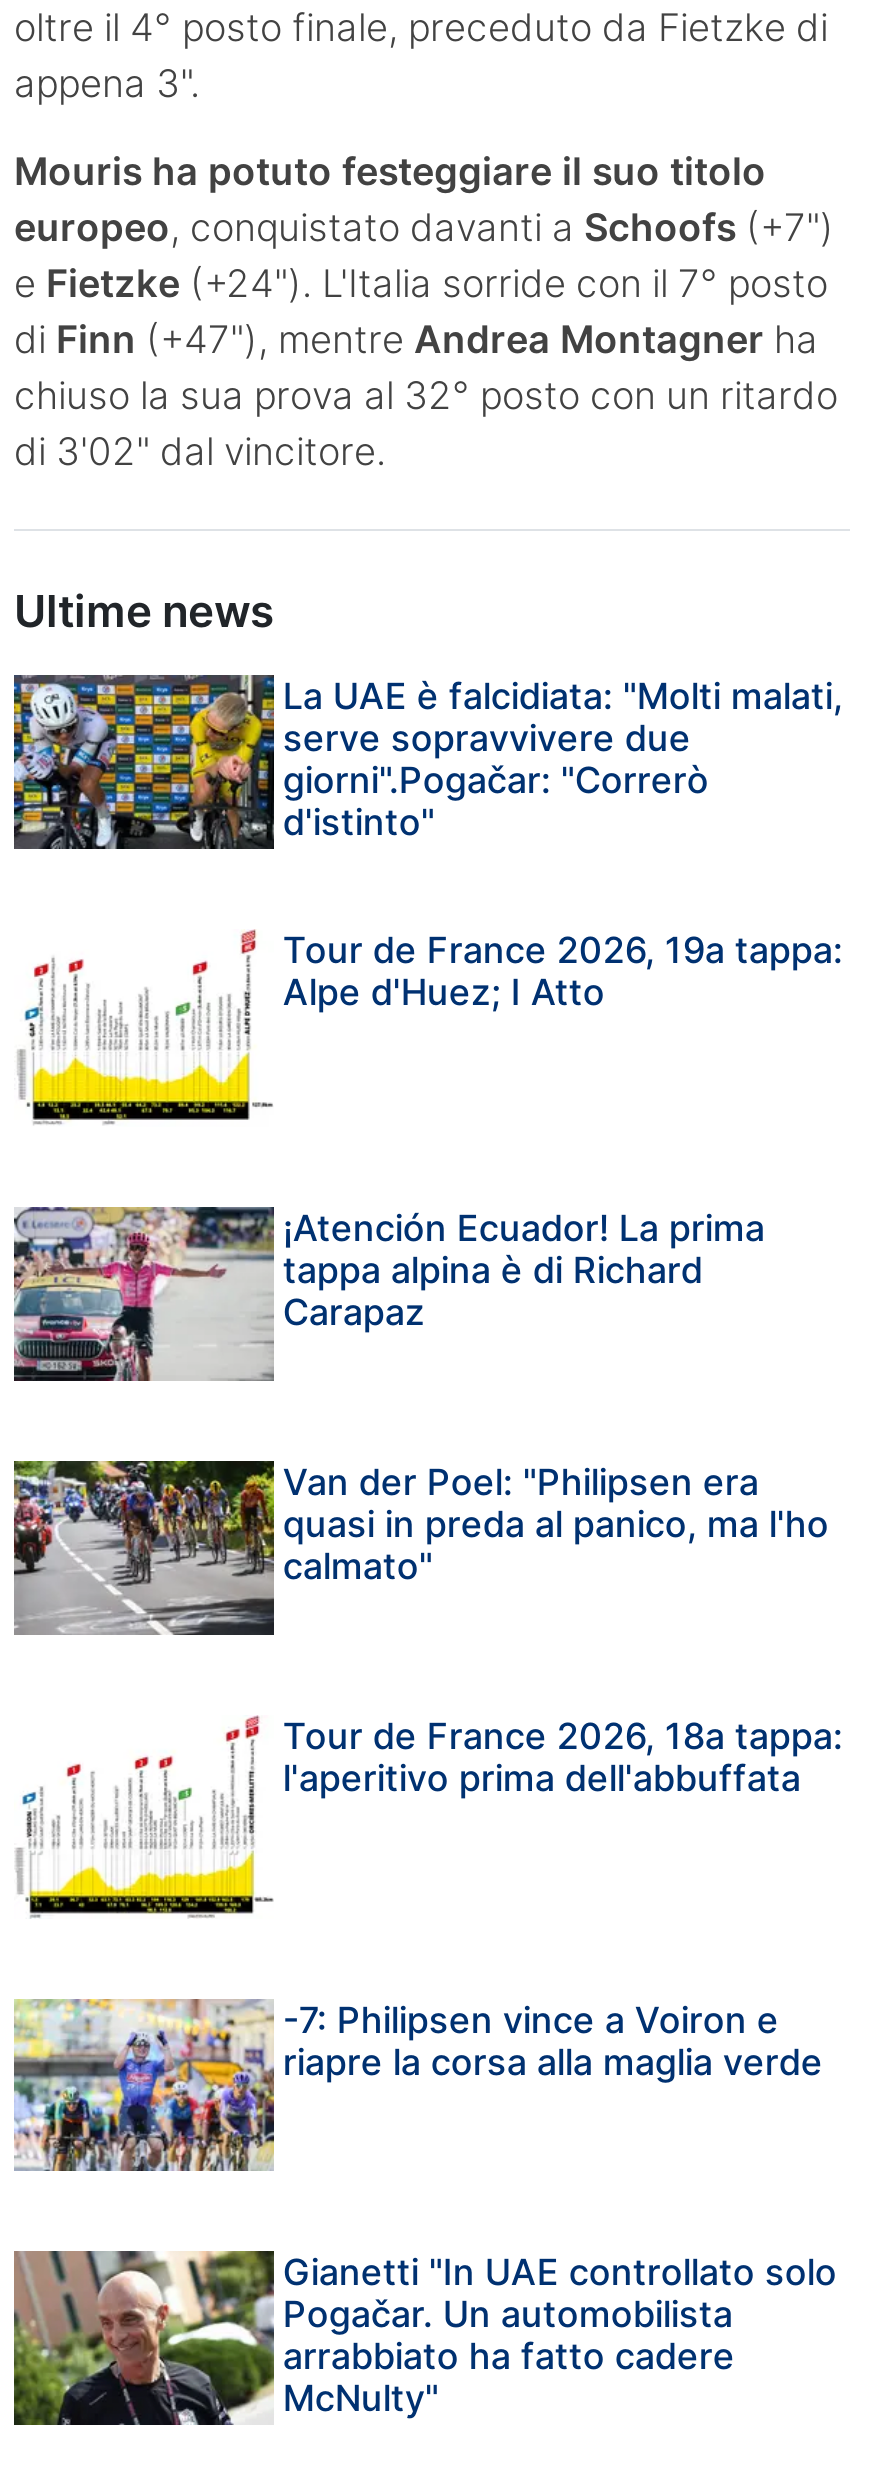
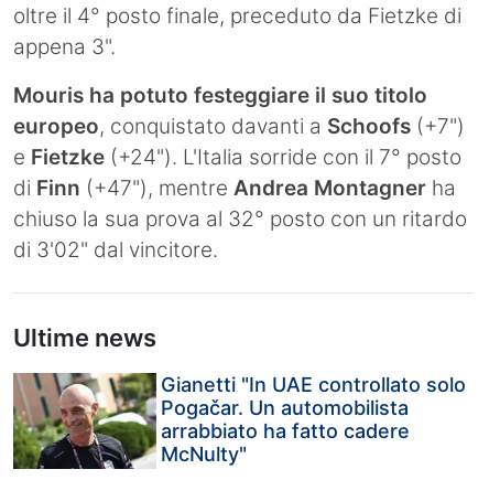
- [image]
- La UAE è falcidiata: "Molti malati,
- serve sopravvivere due
- giorni".Pogačar: "Correrò
- d'istinto"
- Tour de France 2026, 19a tappa:
- Alpe d'Huez; I Atto

- [image]

- [image]
- ¡Atención Ecuador! La prima
- tappa alpina è di Richard
- Carapaz

- [image]
- Van der Poel: "Philipsen era
- quasi in preda al panico, ma l'ho
- calmato"

- [image]
- Tour de France 2026, 18a tappa:
- l'aperitivo prima dell'abbuffata

- [image]
- -7: Philipsen vince a Voiron e
- riapre la corsa alla maglia verde
